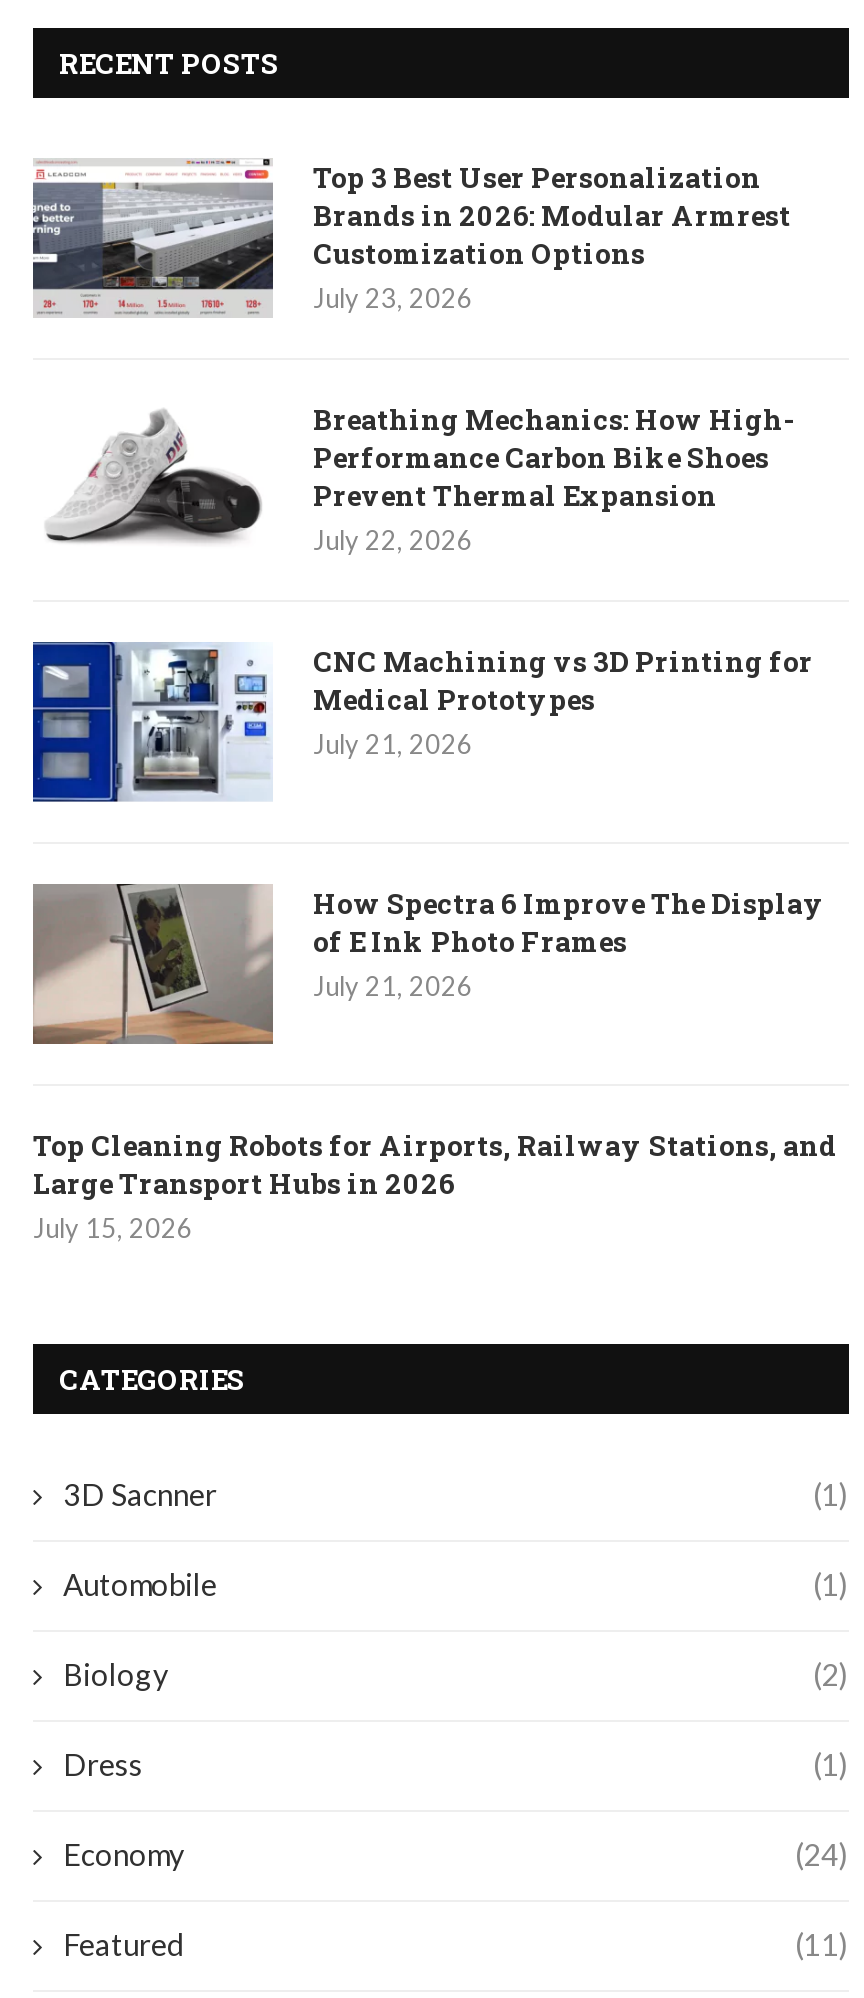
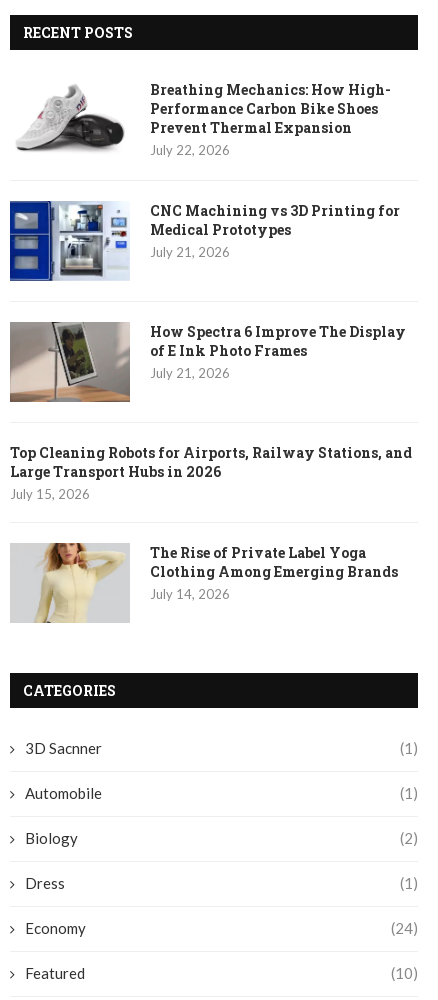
- [image]
- Top 3 Best User Personalization
- Brands in 2026: Modular Armrest
- Customization Options
- July 23, 2026

moved up: [image] | Breathing Mechanics: How High- | Performance Carbon Bike Shoes | ... | Large Transport Hubs in 2026 | July 15, 2026

+ [image]
+ The Rise of Private Label Yoga
+ Clothing Among Emerging Brands
+ July 14, 2026

- (11)
+ (10)
